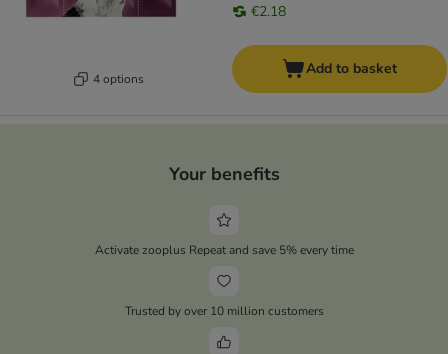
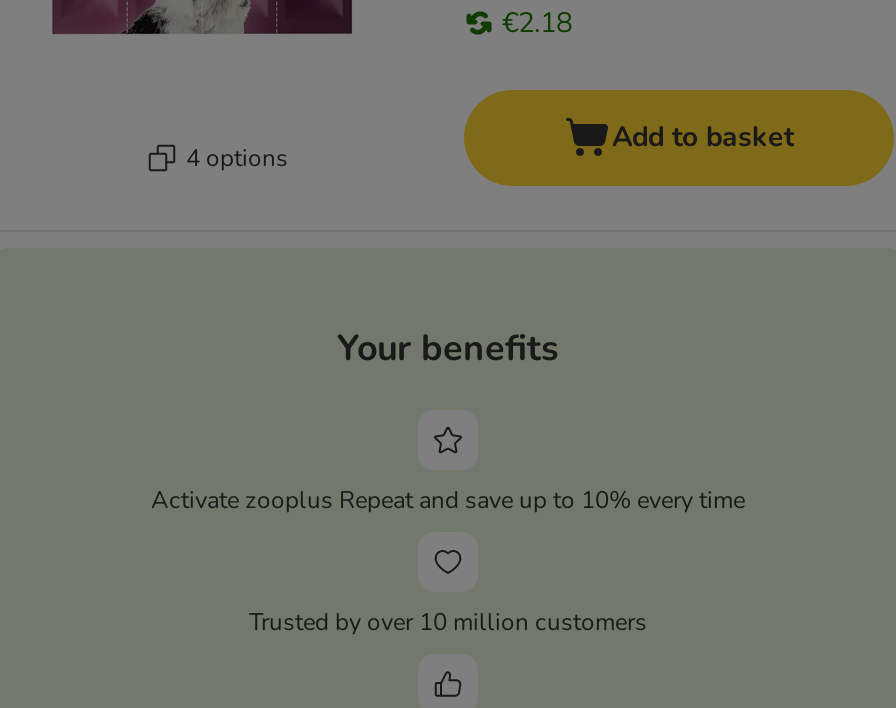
- Activate zooplus Repeat and save 5% every time
+ Activate zooplus Repeat and save up to 10% every time
